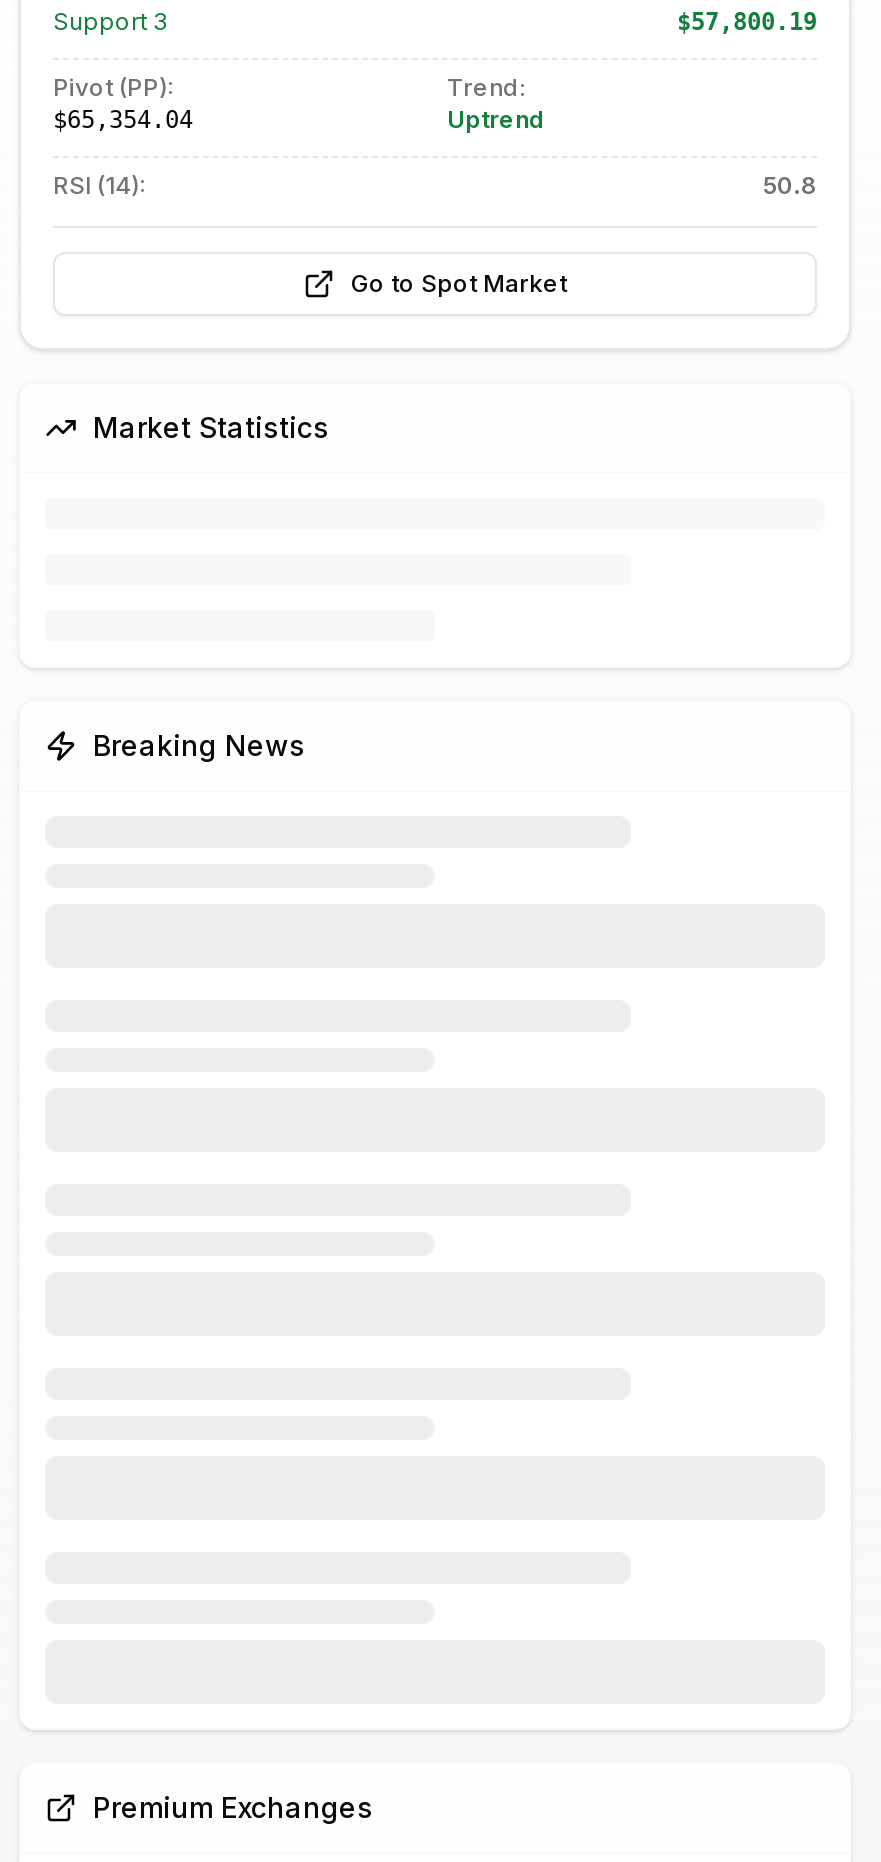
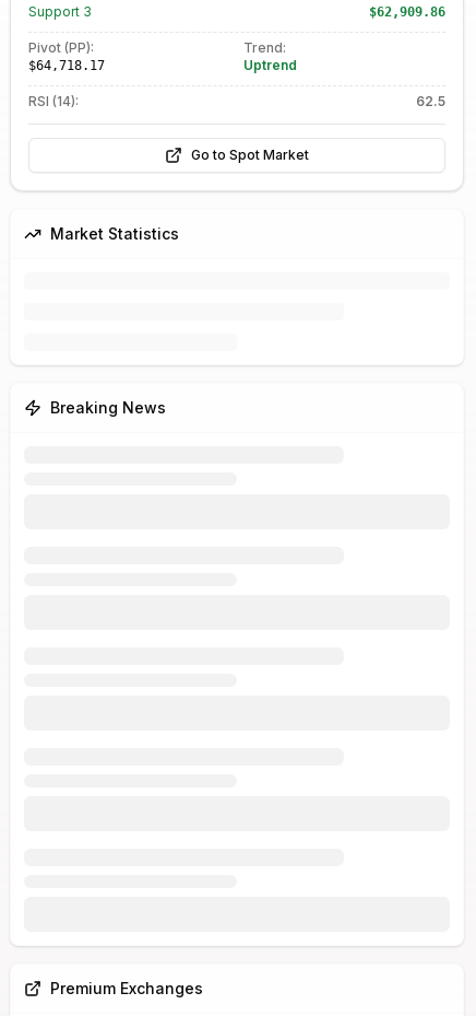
- $57,800.19
+ $62,909.86

- $65,354.04
+ $64,718.17

- 50.8
+ 62.5
